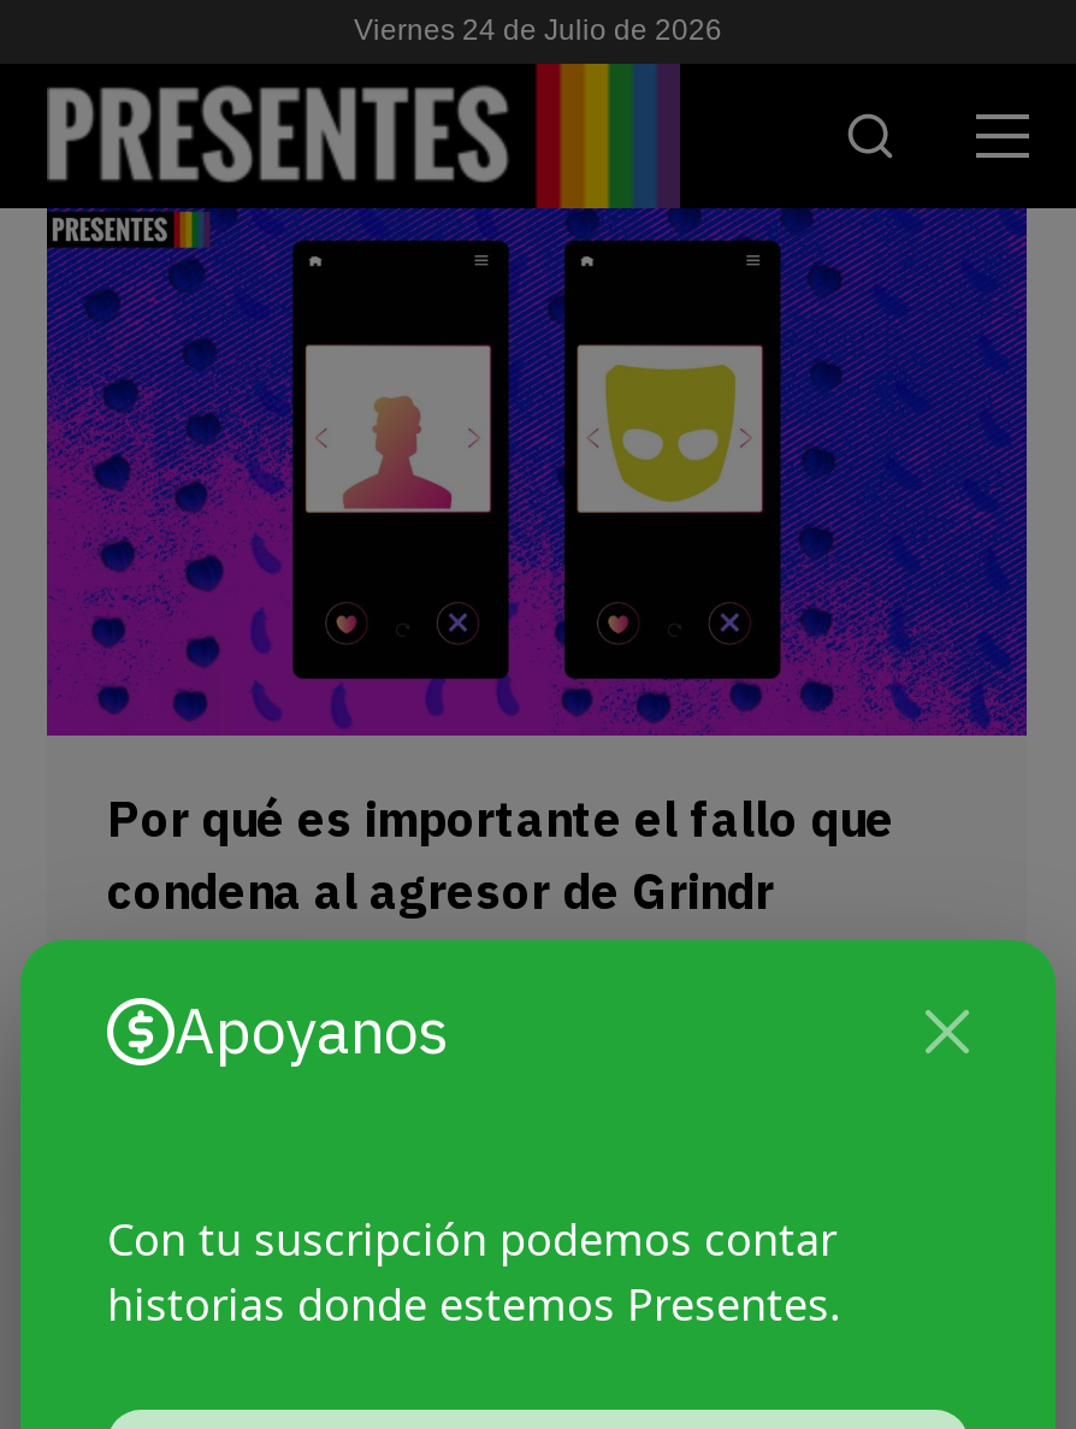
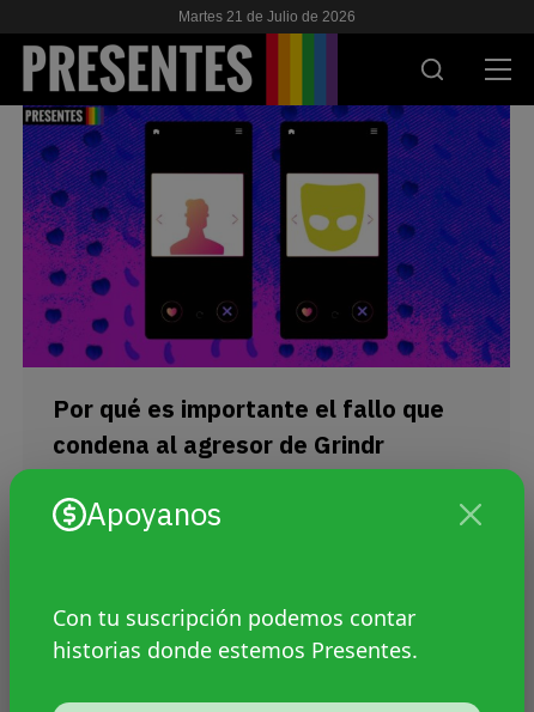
- Viernes 24 de Julio de 2026
+ Martes 21 de Julio de 2026
